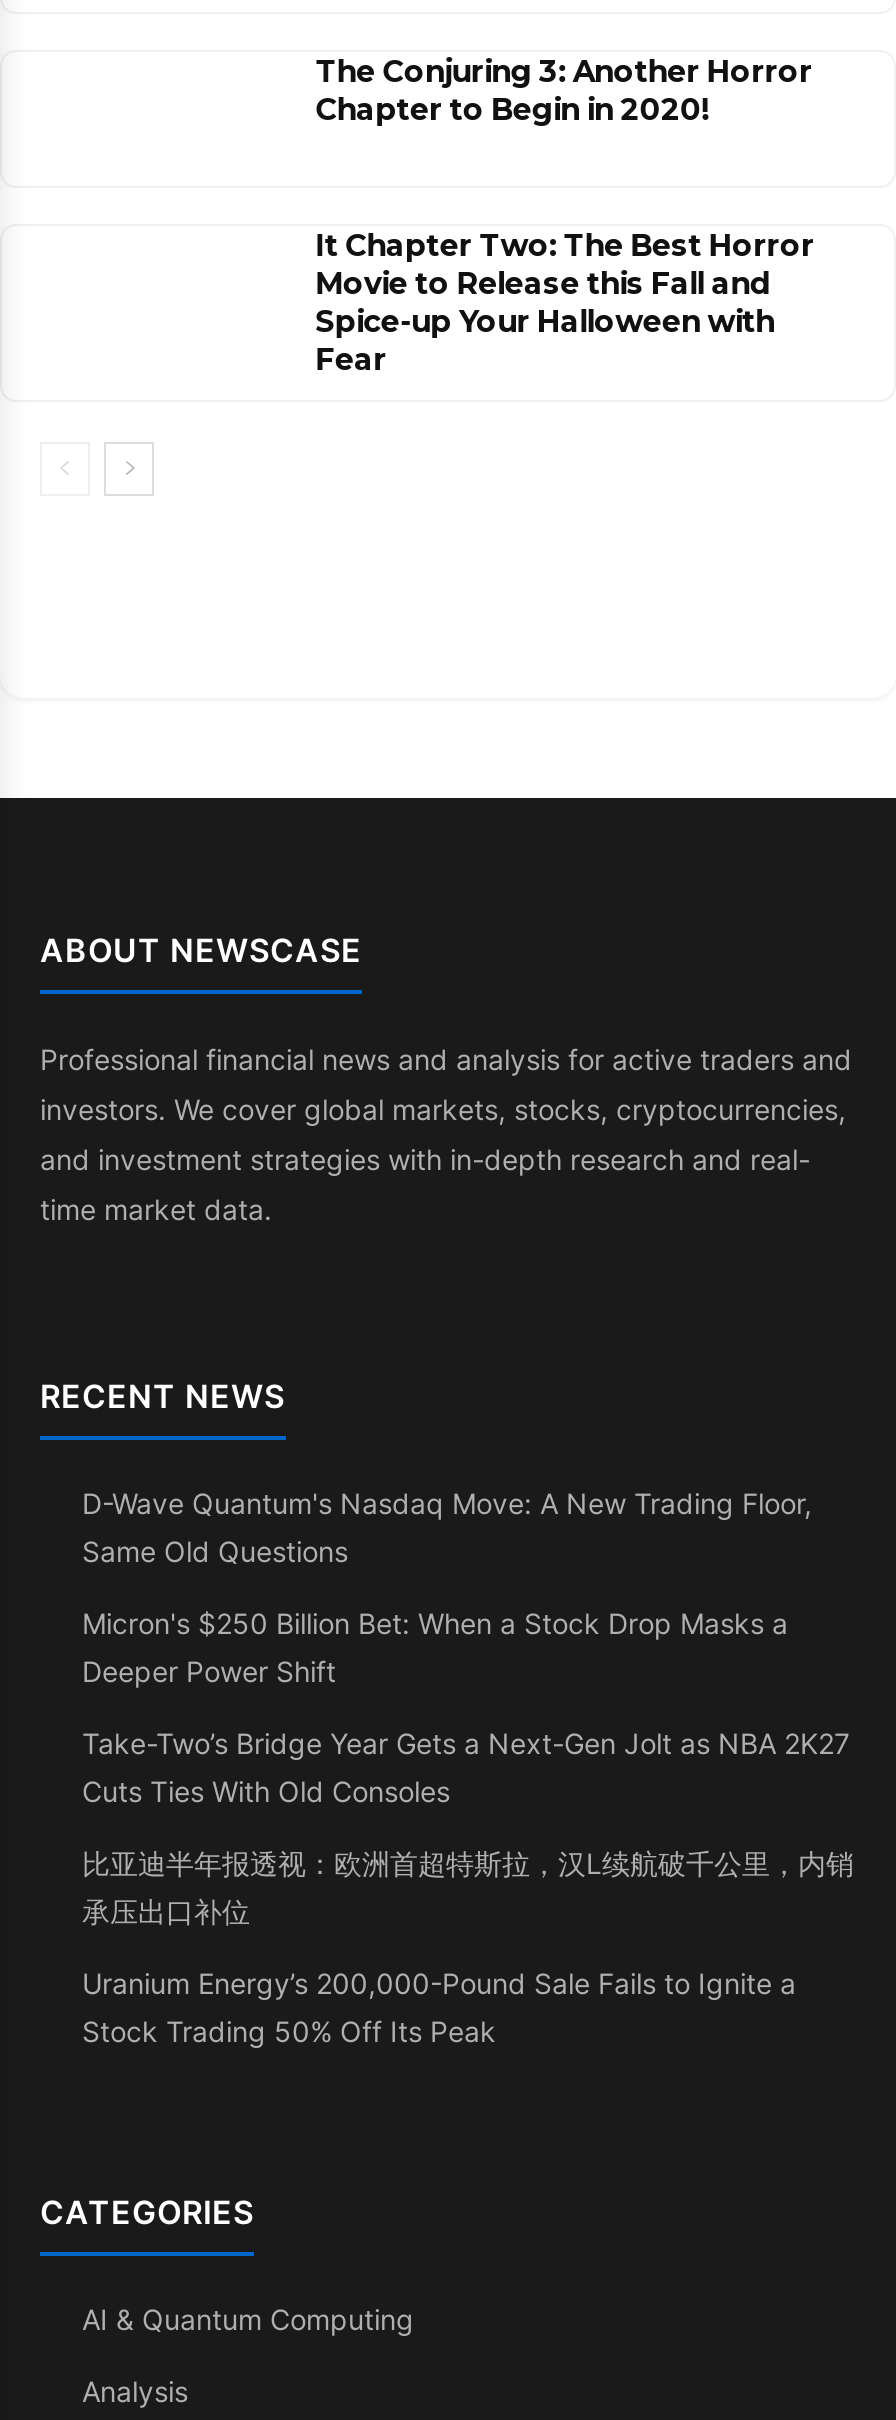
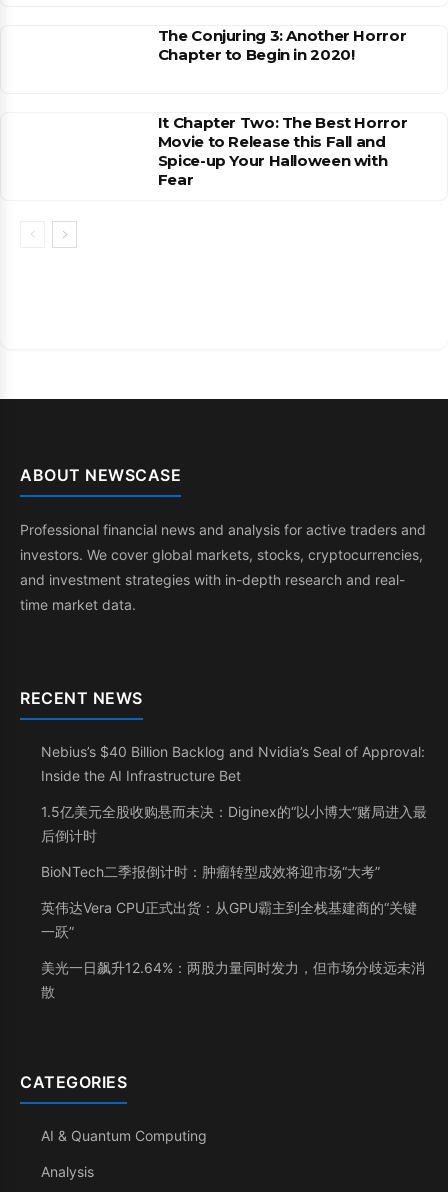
- D-Wave Quantum's Nasdaq Move: A New Trading Floor,
- Same Old Questions
+ Nebius’s $40 Billion Backlog and Nvidia’s Seal of Approval:
+ Inside the AI Infrastructure Bet

- Micron's $250 Billion Bet: When a Stock Drop Masks a
- Deeper Power Shift
+ 1.5亿美元全股收购悬而未决：Diginex的“以小博大”赌局进入最
+ 后倒计时

- Take-Two’s Bridge Year Gets a Next-Gen Jolt as NBA 2K27
- Cuts Ties With Old Consoles
+ BioNTech二季报倒计时：肿瘤转型成效将迎市场“大考”

- 比亚迪半年报透视：欧洲首超特斯拉，汉L续航破千公里，内销
- 承压出口补位
+ 英伟达Vera CPU正式出货：从GPU霸主到全栈基建商的“关键
+ 一跃”

- Uranium Energy’s 200,000-Pound Sale Fails to Ignite a
- Stock Trading 50% Off Its Peak
+ 美光一日飙升12.64%：两股力量同时发力，但市场分歧远未消
+ 散
